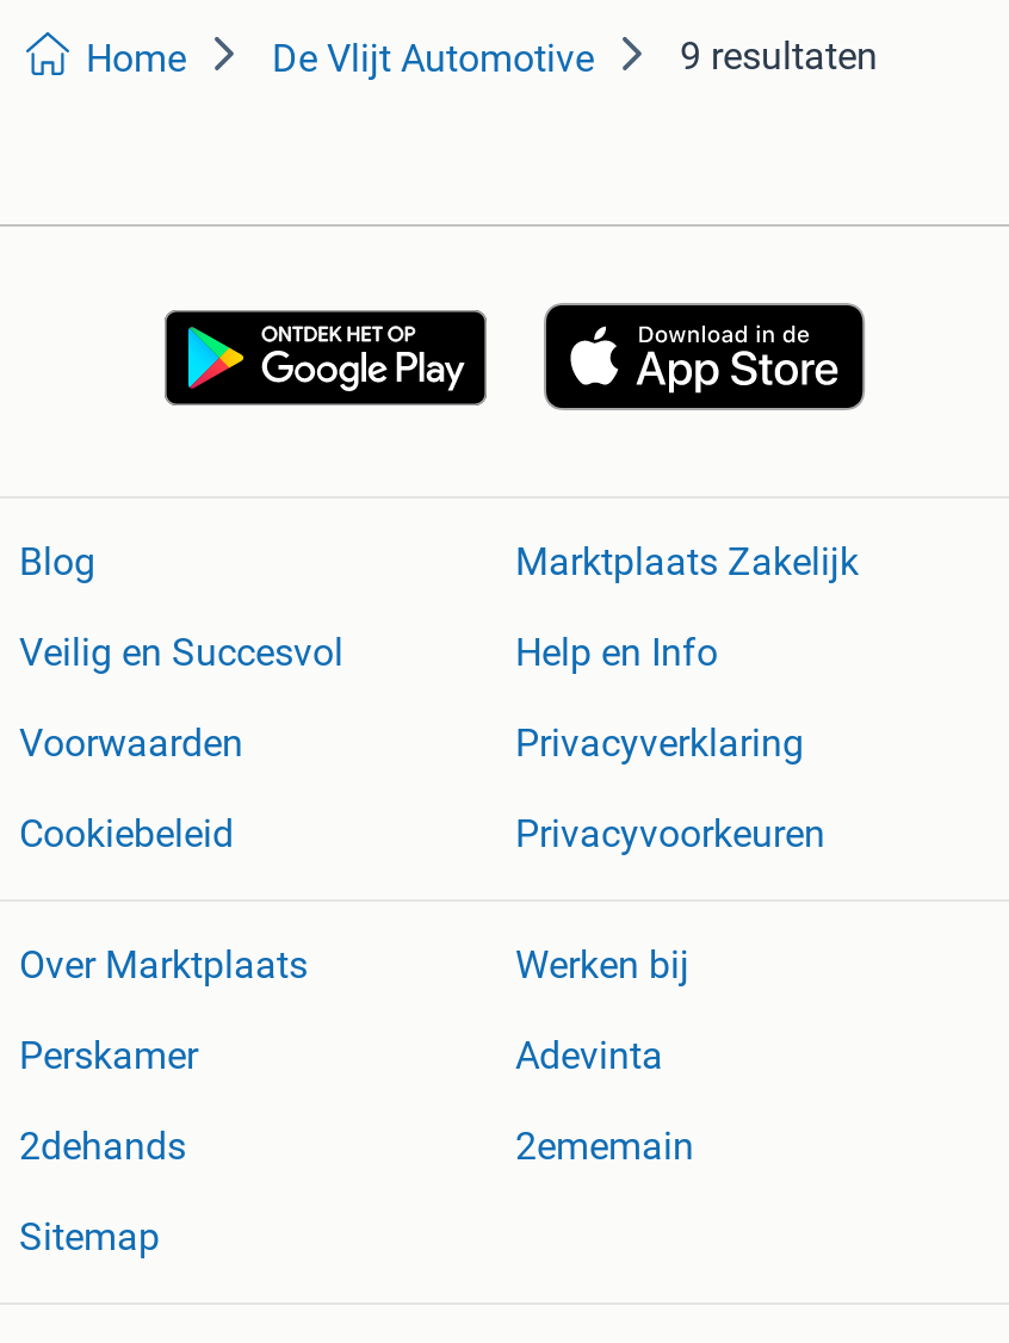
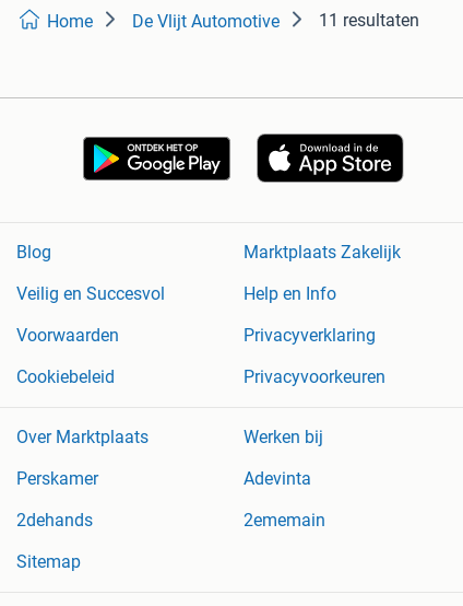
- Home De Vlijt Automotive 9 resultaten
+ Home De Vlijt Automotive 11 resultaten
